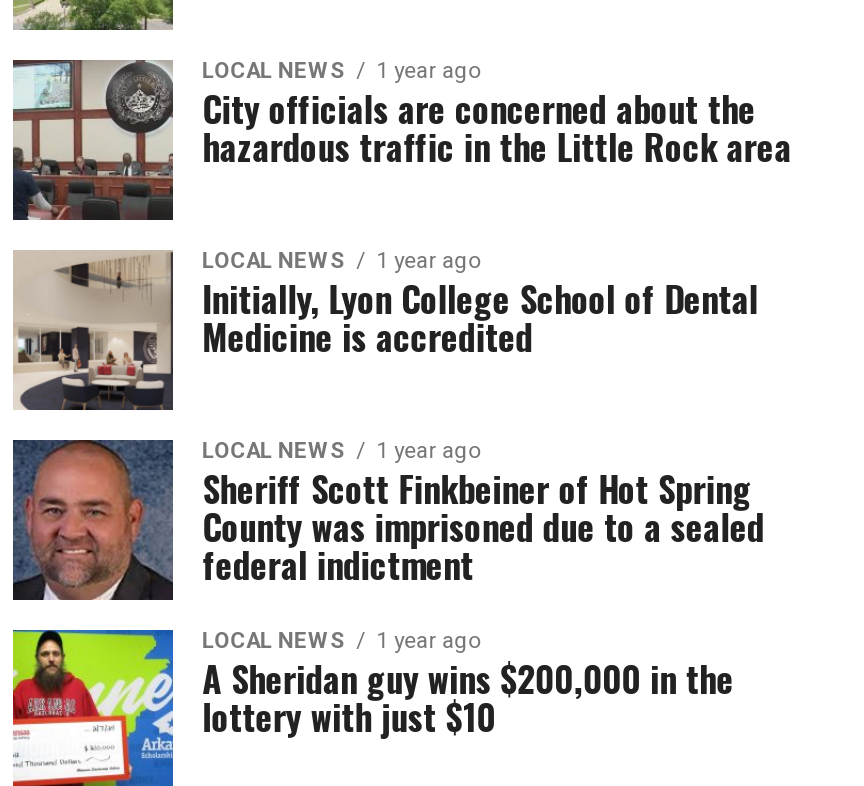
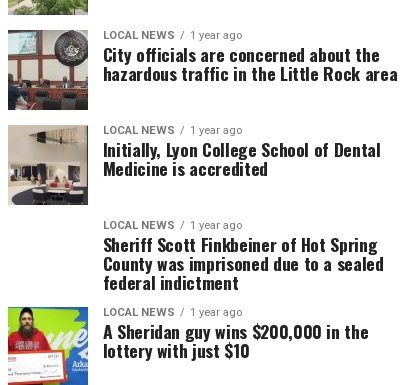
- [image]
